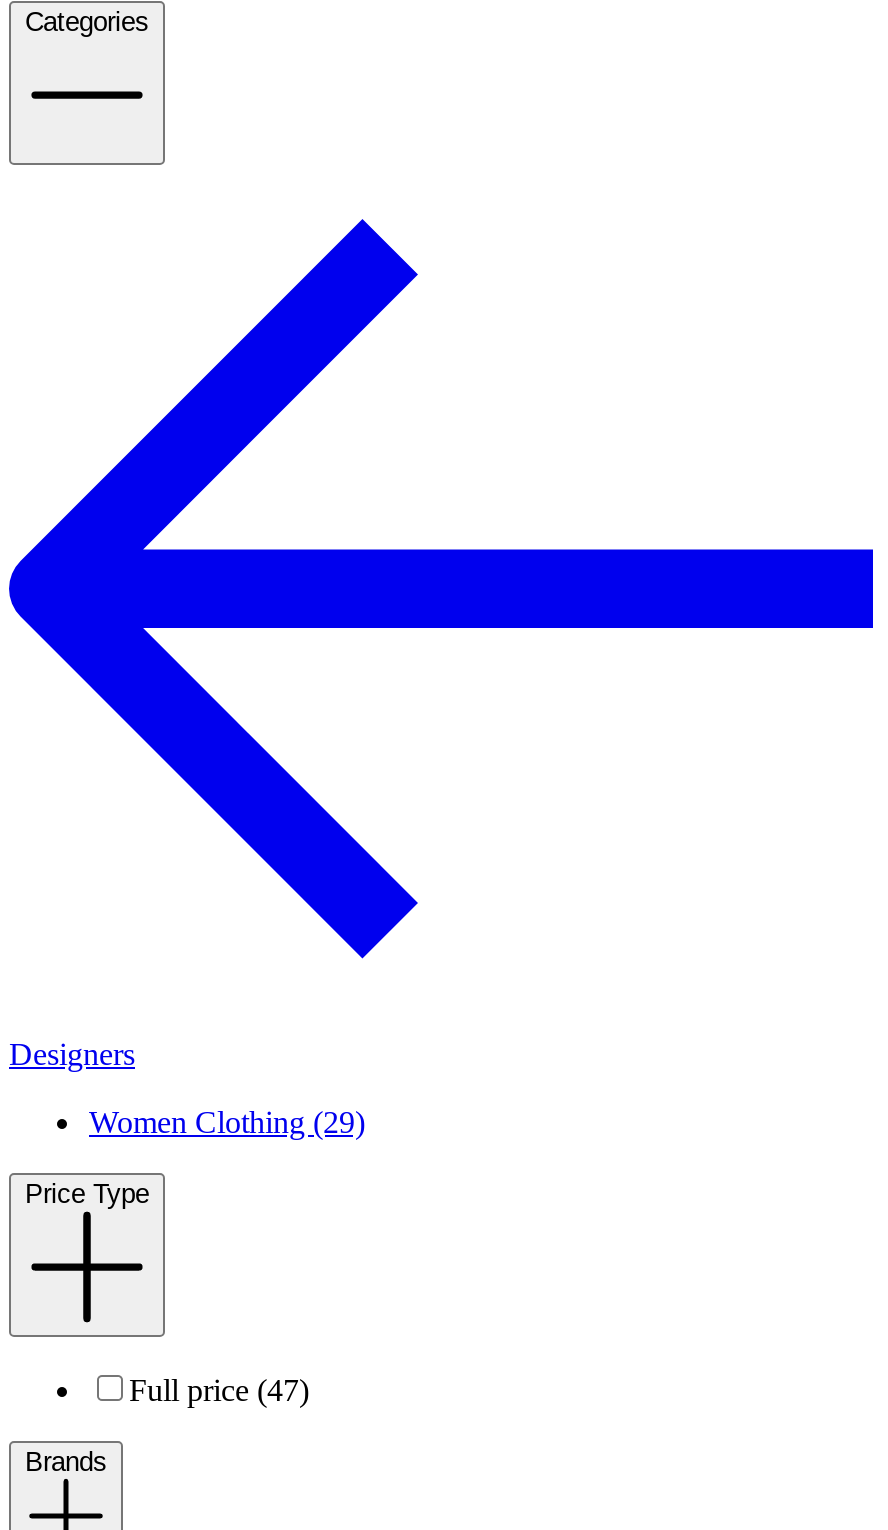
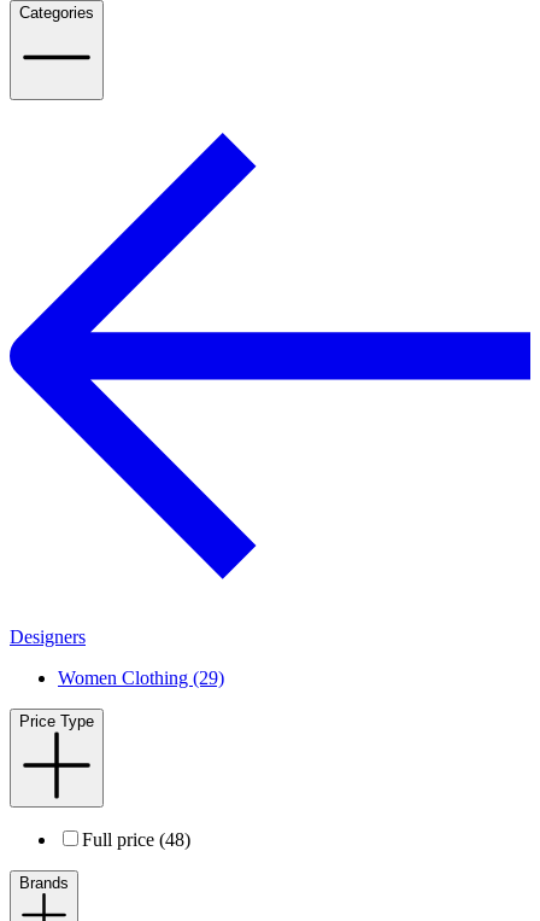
- Full price (47)
+ Full price (48)
